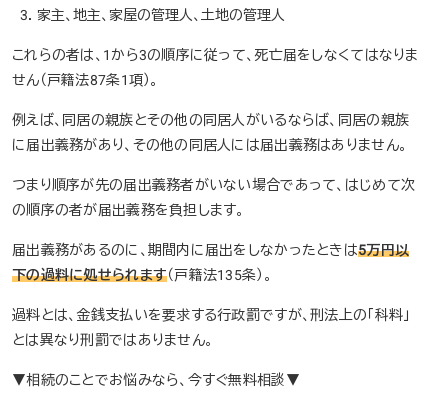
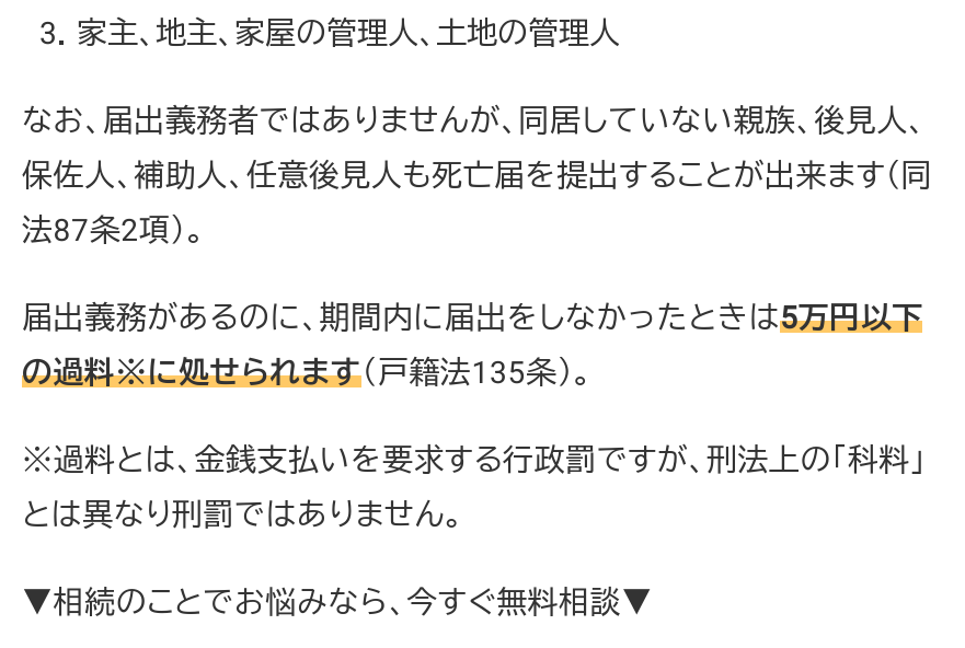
- これらの者は、1から3の順序に従って、死亡届をしなくてはなりま
- せん（戸籍法87条1項）。
- 例えば、同居の親族とその他の同居人がいるならば、同居の親族
- に届出義務があり、その他の同居人には届出義務はありません。
- つまり順序が先の届出義務者がいない場合であって、はじめて次
- の順序の者が届出義務を負担します。
- 届出義務があるのに、期間内に届出をしなかったときは5万円以
- 下の過料に処せられます（戸籍法135条）。
- 過料とは、金銭支払いを要求する行政罰ですが、刑法上の「科料」
+ なお、届出義務者ではありませんが、同居していない親族、後見人、
+ 保佐人、補助人、任意後見人も死亡届を提出することが出来ます（同
+ 法87条2項）。
+ 届出義務があるのに、期間内に届出をしなかったときは5万円以下
+ の過料※に処せられます（戸籍法135条）。
+ ※過料とは、金銭支払いを要求する行政罰ですが、刑法上の「科料」
